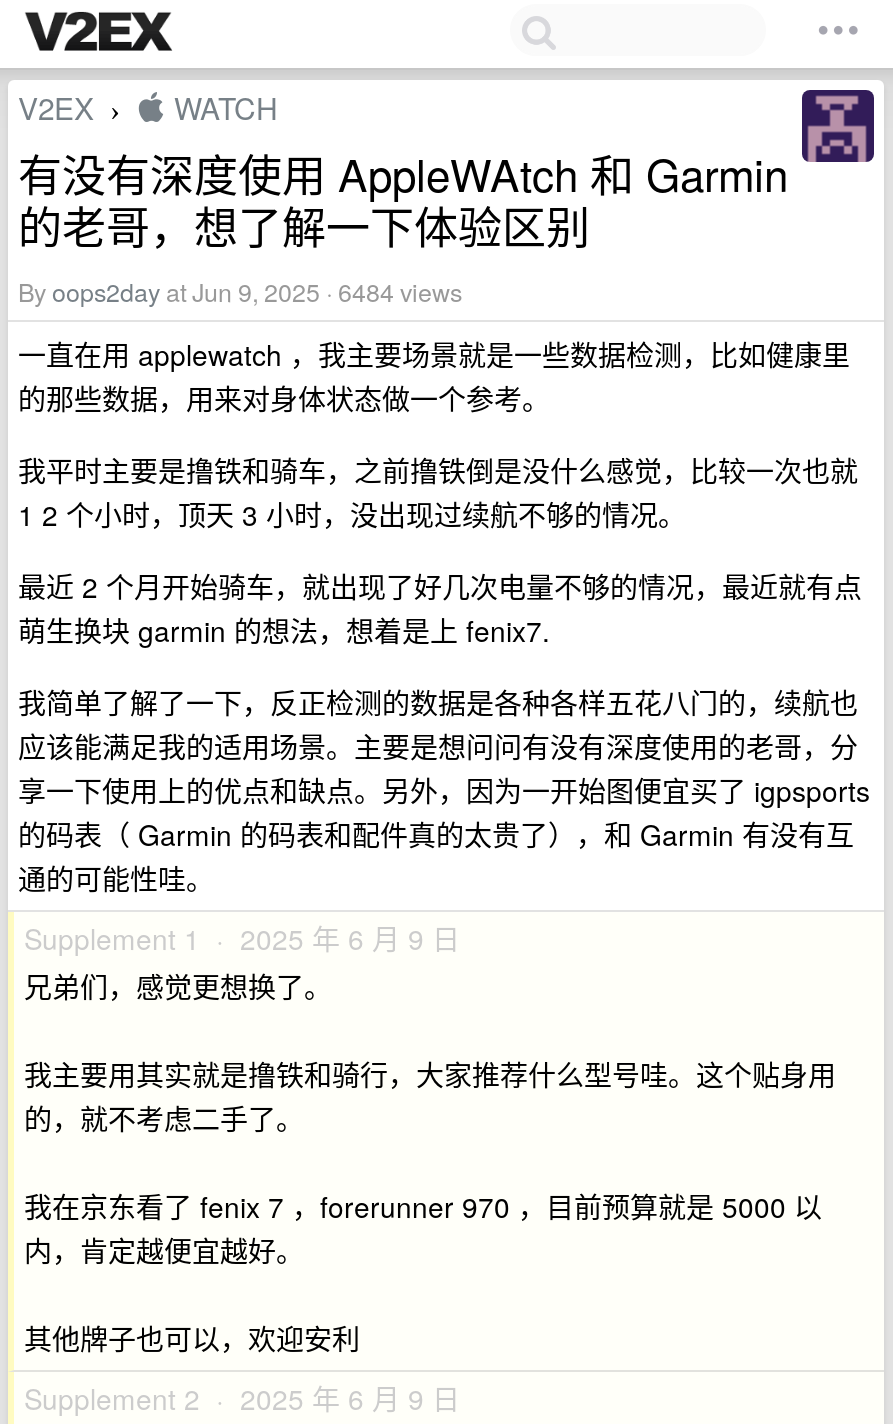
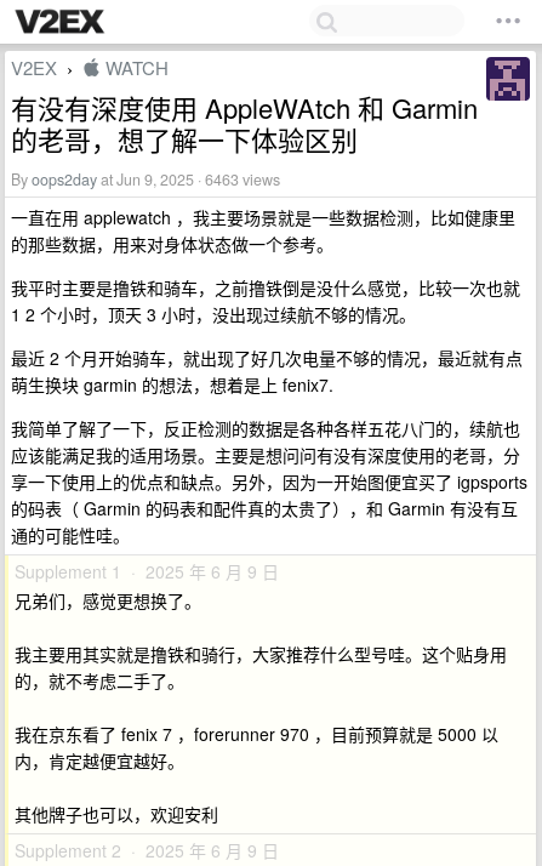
- By oops2day at Jun 9, 2025 · 6484 views
+ By oops2day at Jun 9, 2025 · 6463 views
